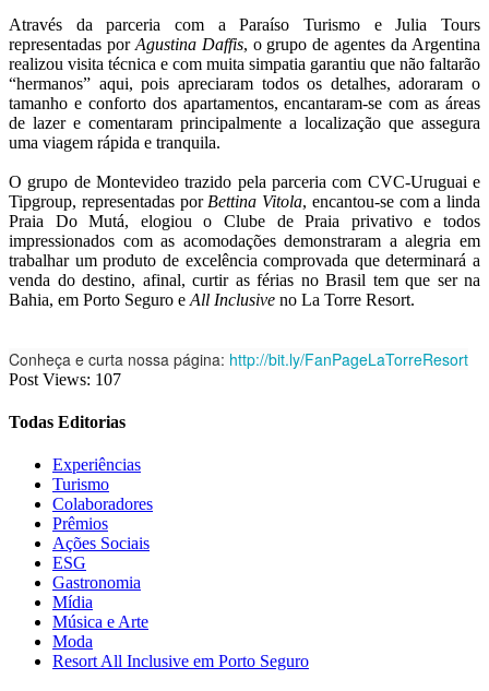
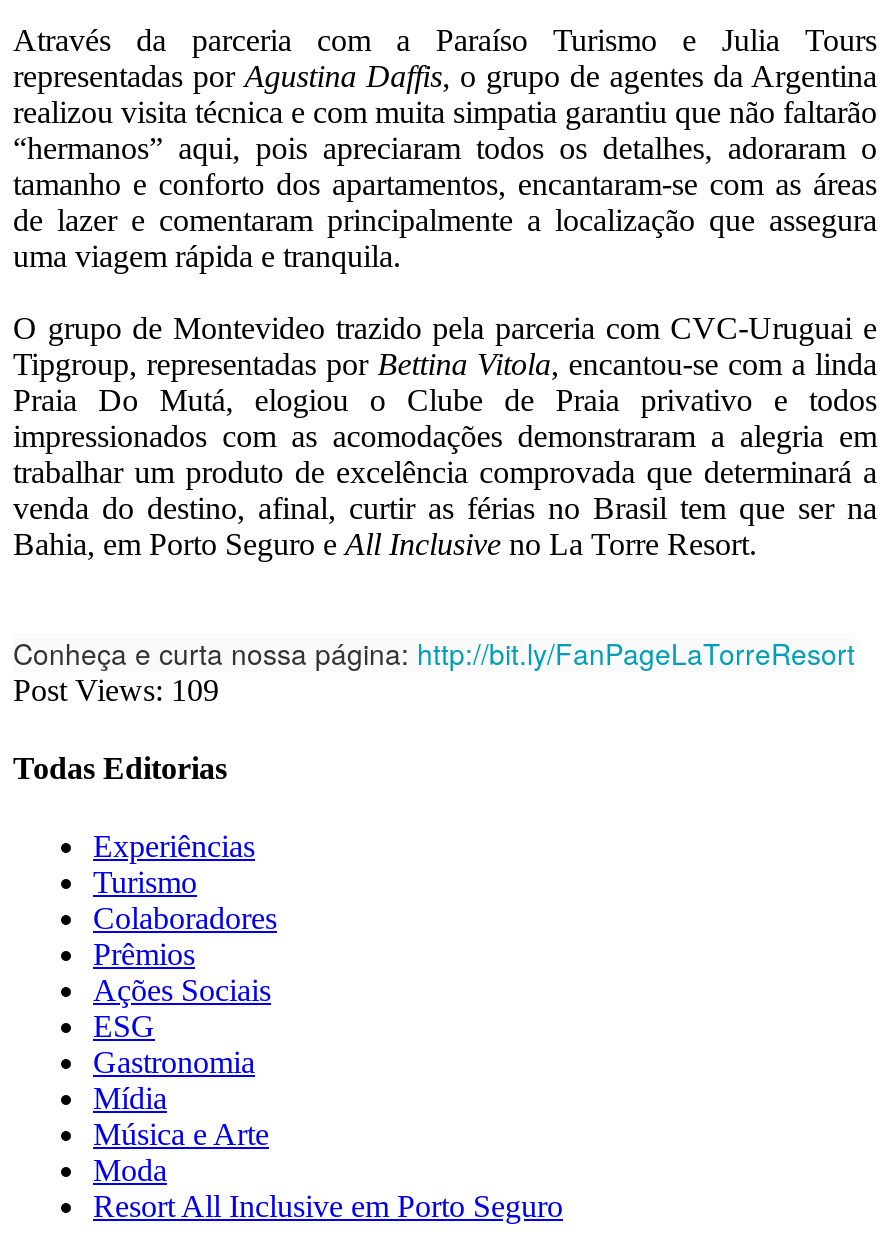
- Post Views: 107
+ Post Views: 109
